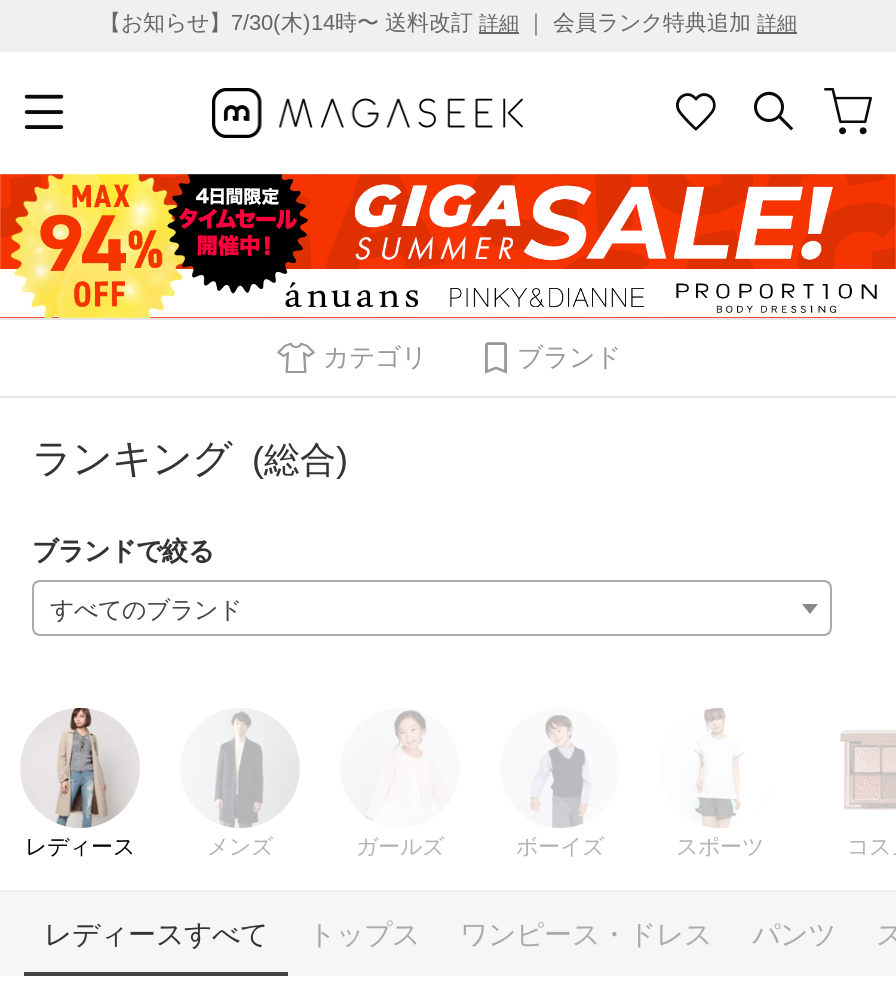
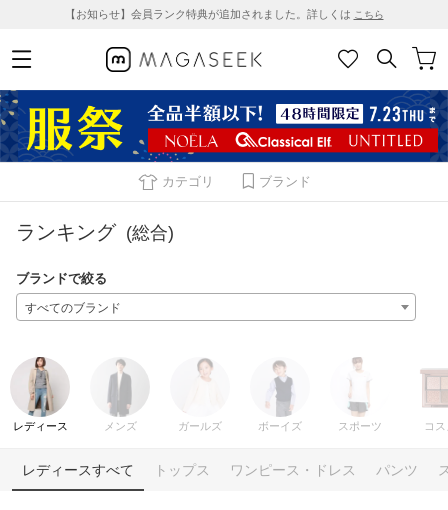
- 【お知らせ】7/30(木)14時〜 送料改訂詳細｜ 会員ランク特典追加詳細
+ 【お知らせ】会員ランク特典が追加されました。詳しくはこちら

- [image]
+ [image]
